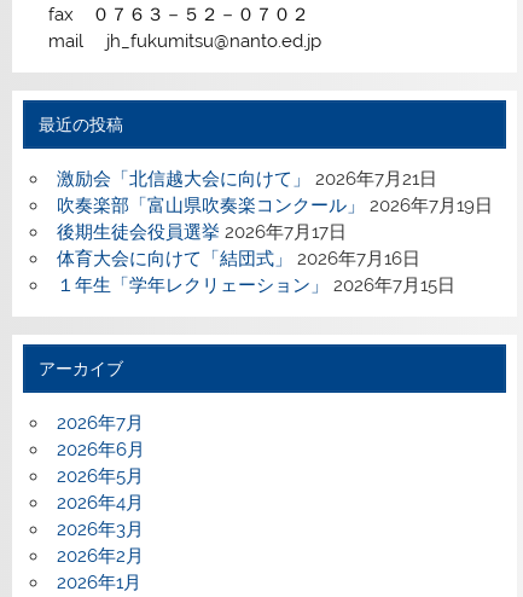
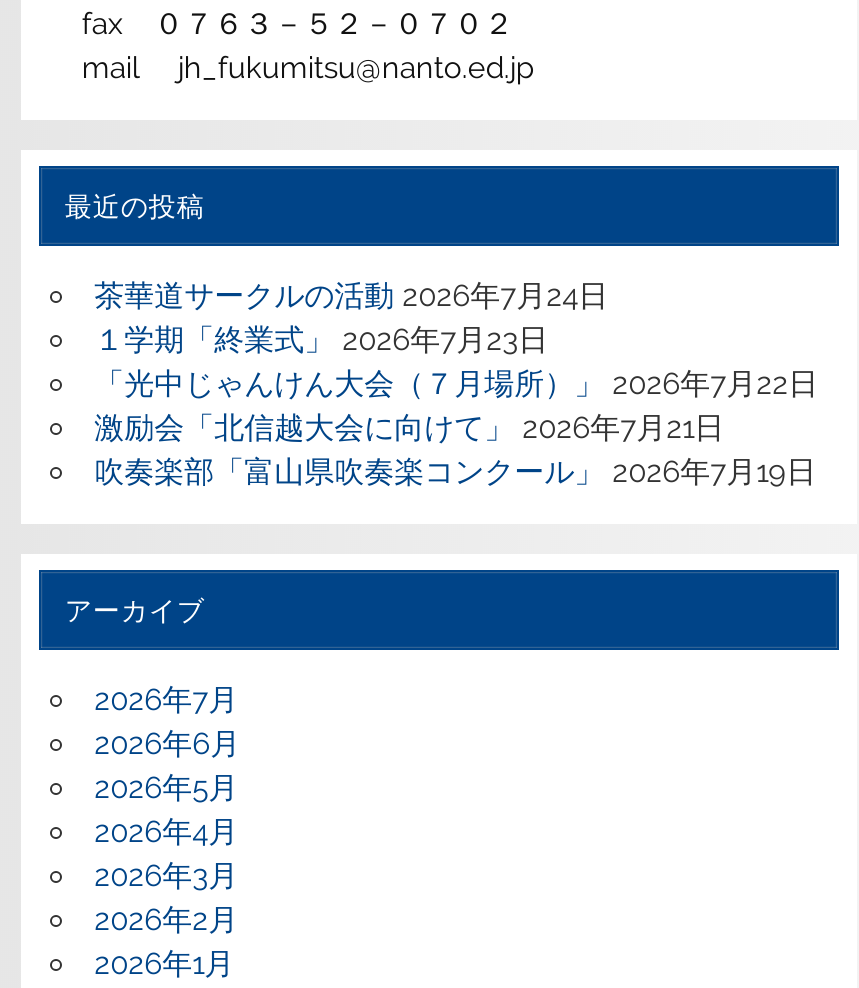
+ 茶華道サークルの活動 2026年7月24日
+ １学期「終業式」 2026年7月23日
+ 「光中じゃんけん大会（７月場所）」 2026年7月22日

moved down: 激励会「北信越大会に向けて」 2026年7月21日 | 吹奏楽部「富山県吹奏楽コンクール」 2026年7月19日

- 後期生徒会役員選挙 2026年7月17日
- 体育大会に向けて「結団式」 2026年7月16日
- １年生「学年レクリェーション」 2026年7月15日
